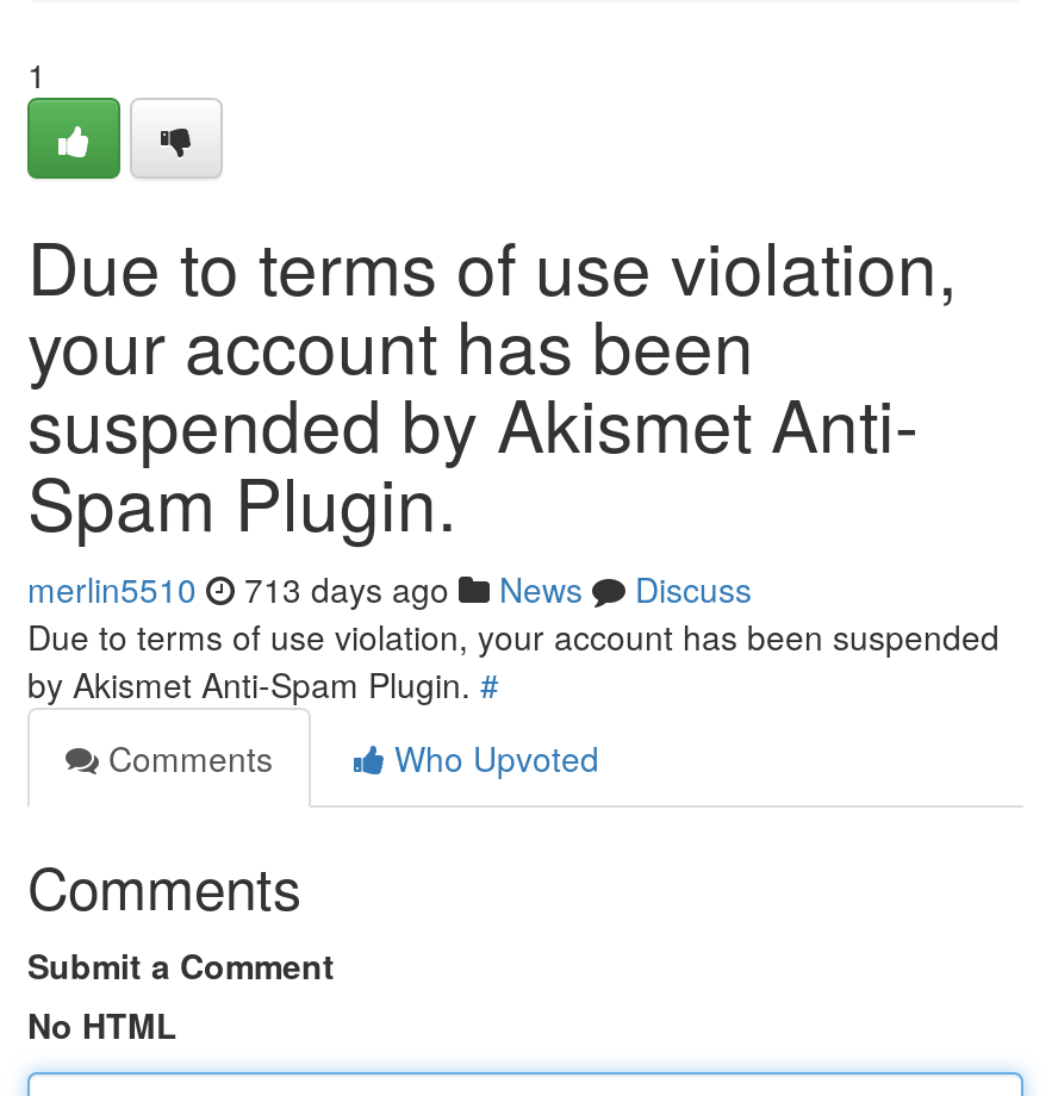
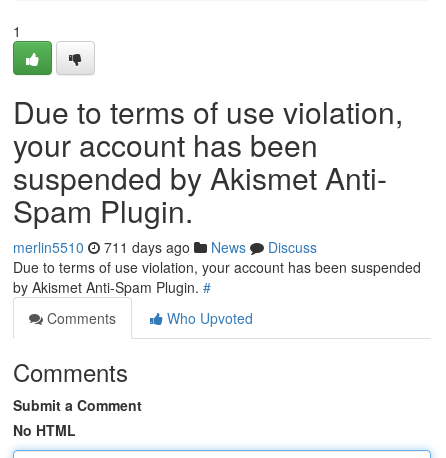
- merlin5510 713 days ago News Discuss
+ merlin5510 711 days ago News Discuss
